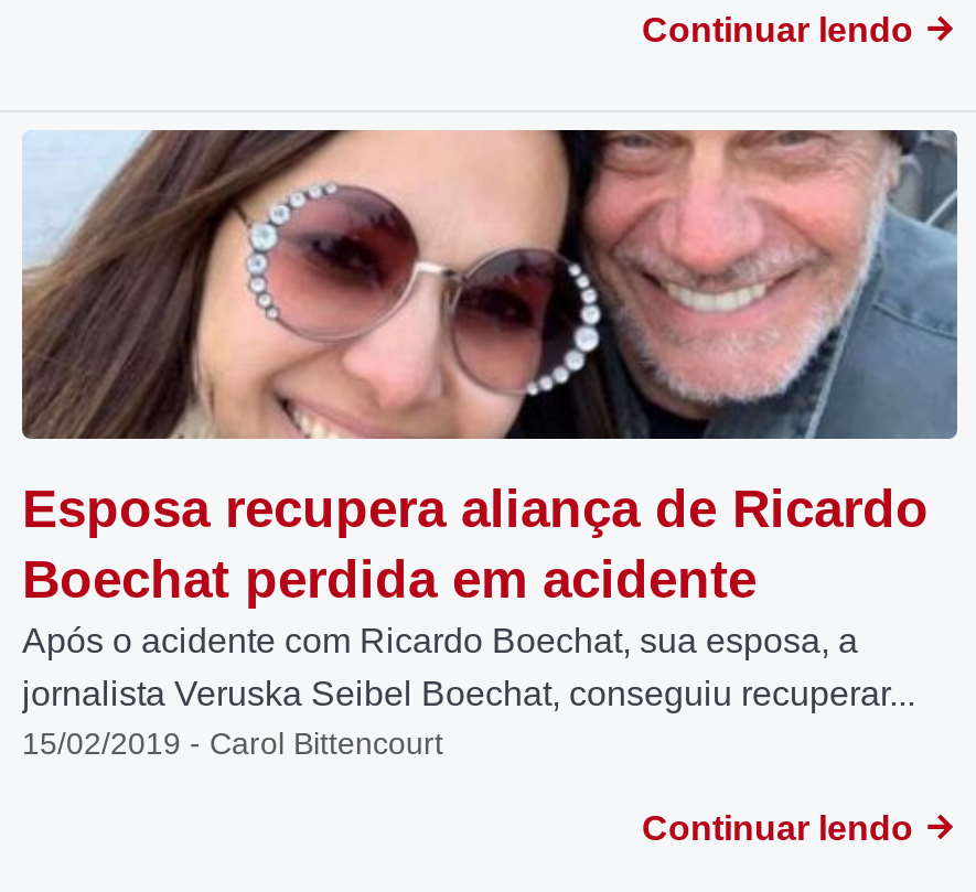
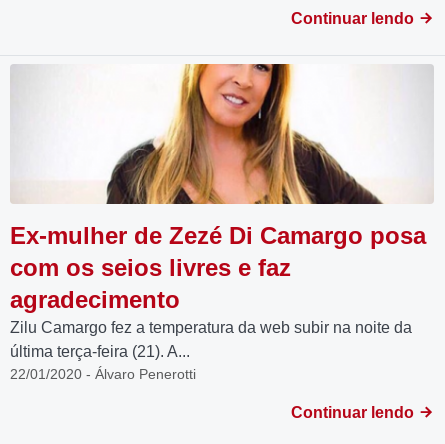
- [image]
- Esposa recupera aliança de Ricardo
- Boechat perdida em acidente
- Após o acidente com Ricardo Boechat, sua esposa, a
- jornalista Veruska Seibel Boechat, conseguiu recuperar...
- 15/02/2019 - Carol Bittencourt
+ [image]
+ Ex-mulher de Zezé Di Camargo posa
+ com os seios livres e faz
+ agradecimento
+ Zilu Camargo fez a temperatura da web subir na noite da
+ última terça-feira (21). A...
+ 22/01/2020 - Álvaro Penerotti
